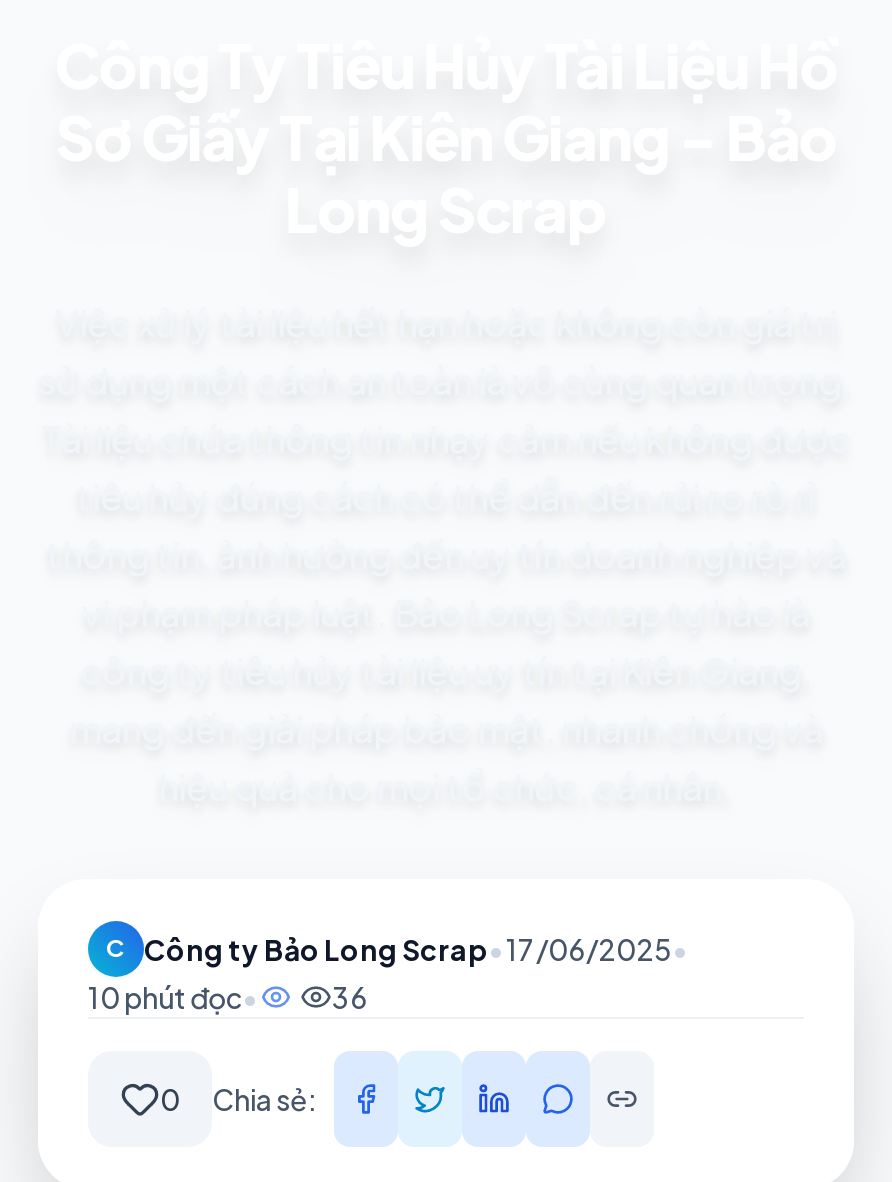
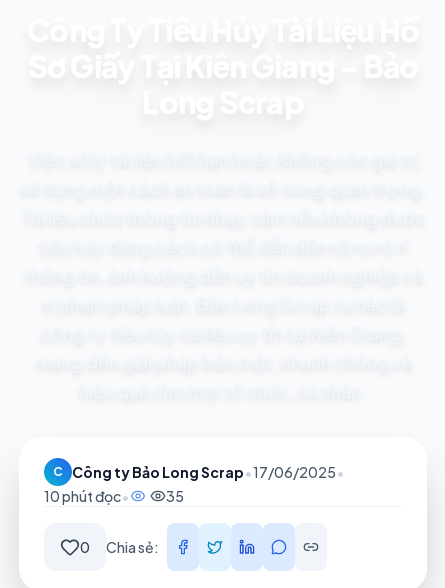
- 10 phút đọc • 36
+ 10 phút đọc • 35
